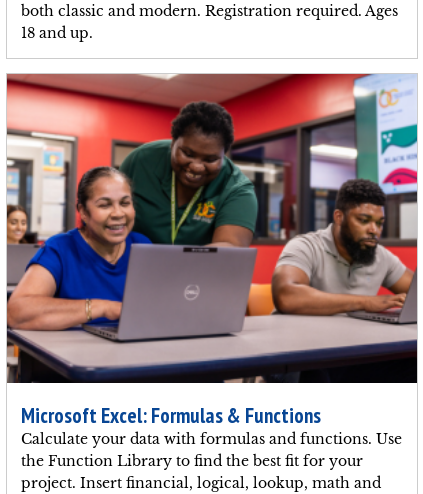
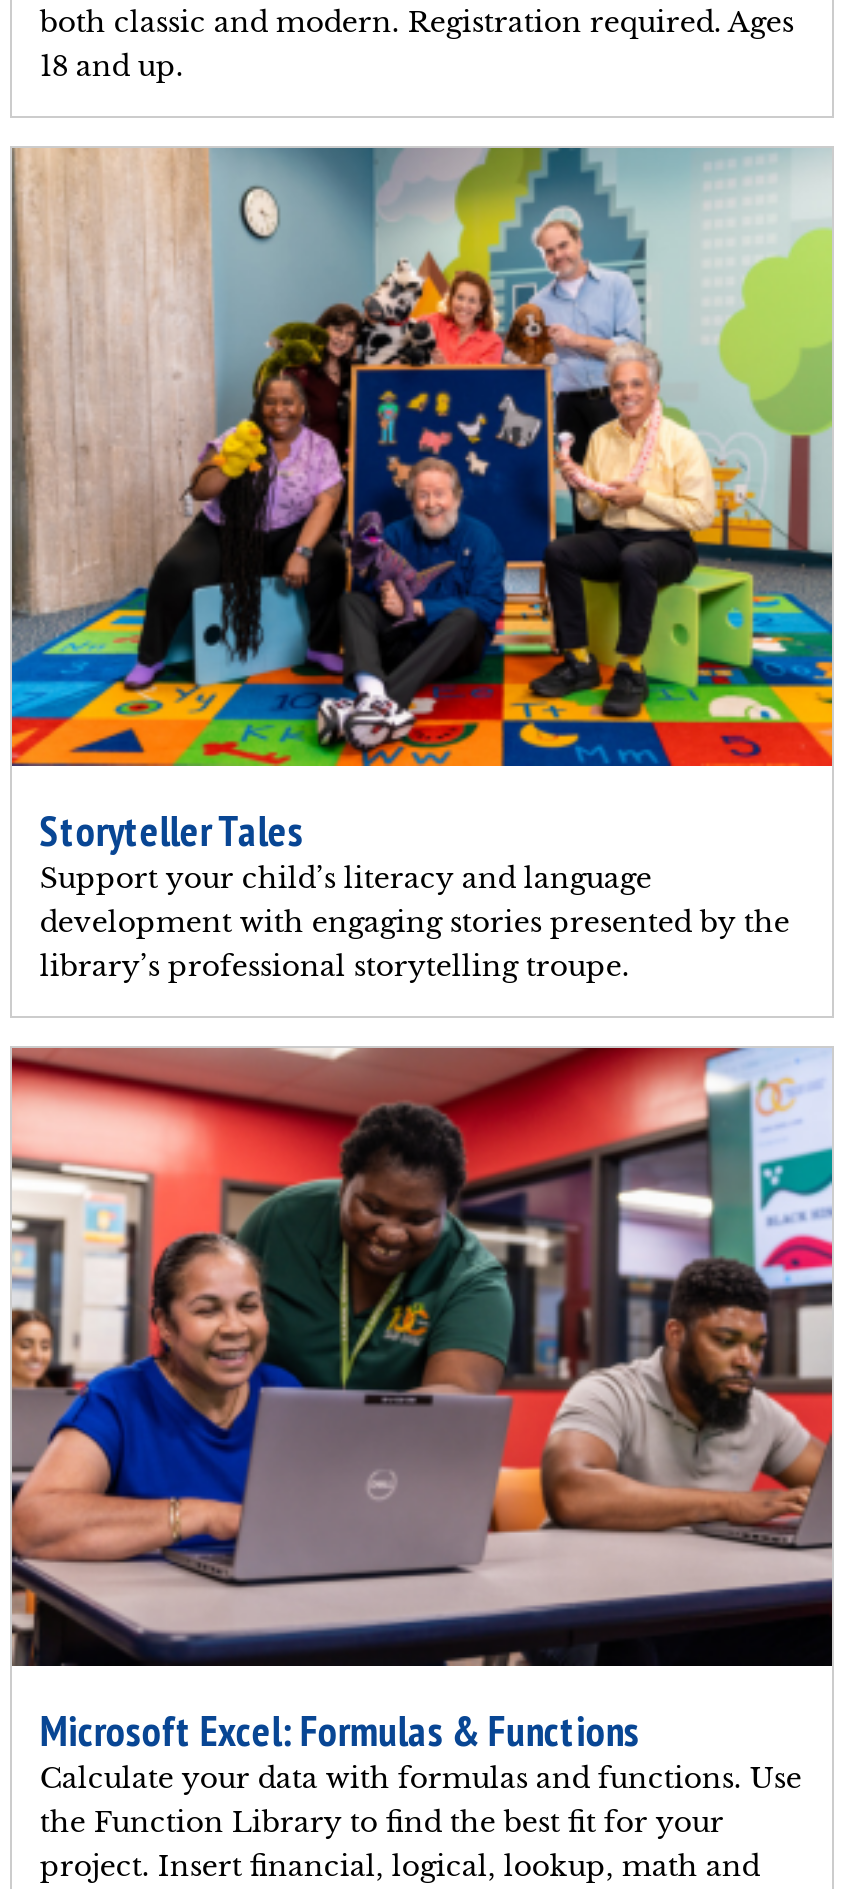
+ [image]
+ Storyteller Tales
+ Support your child’s literacy and language
+ development with engaging stories presented by the
+ library’s professional storytelling troupe.
